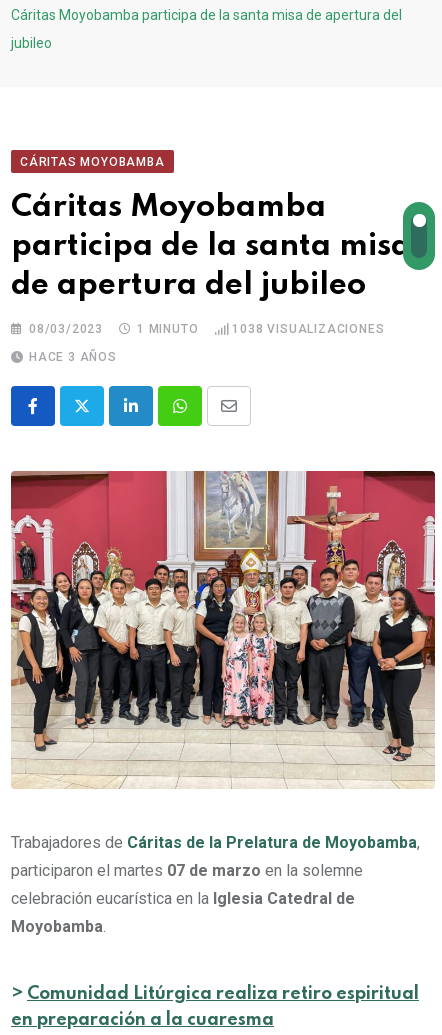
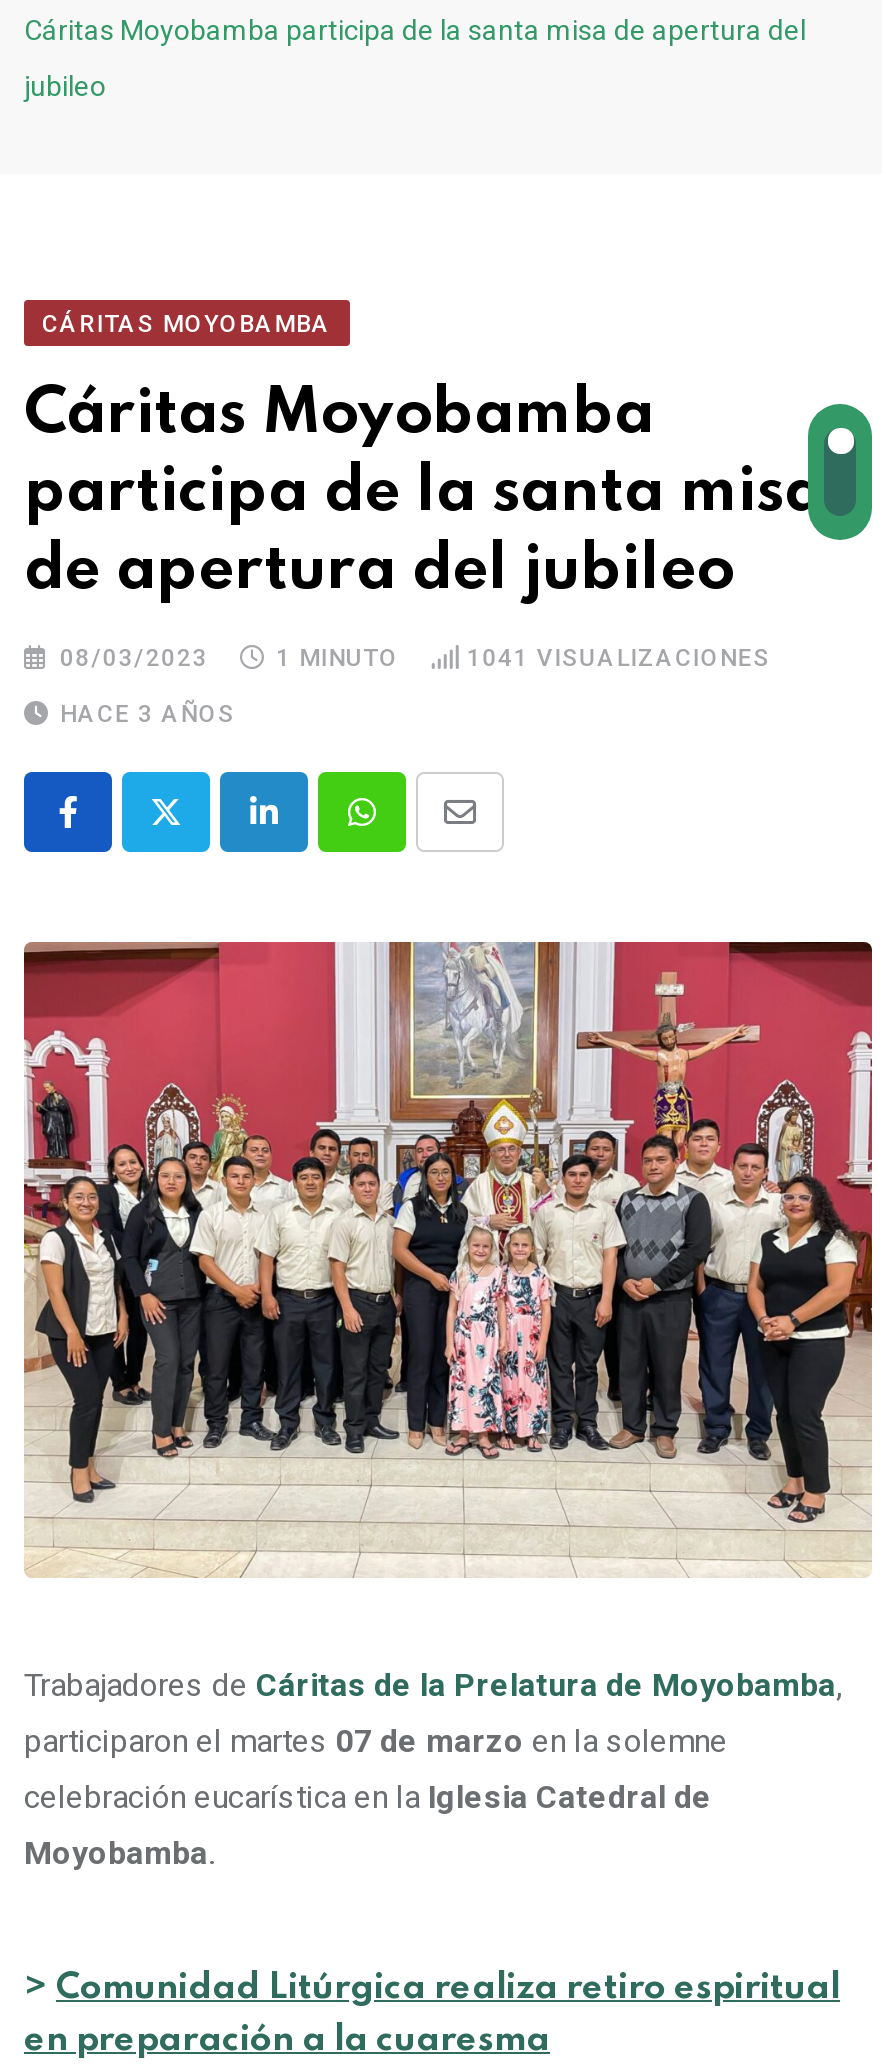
- 1038 VISUALIZACIONES
+ 1041 VISUALIZACIONES
